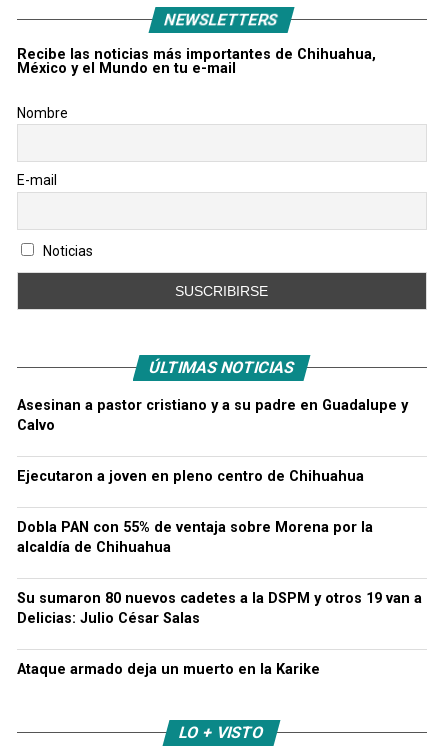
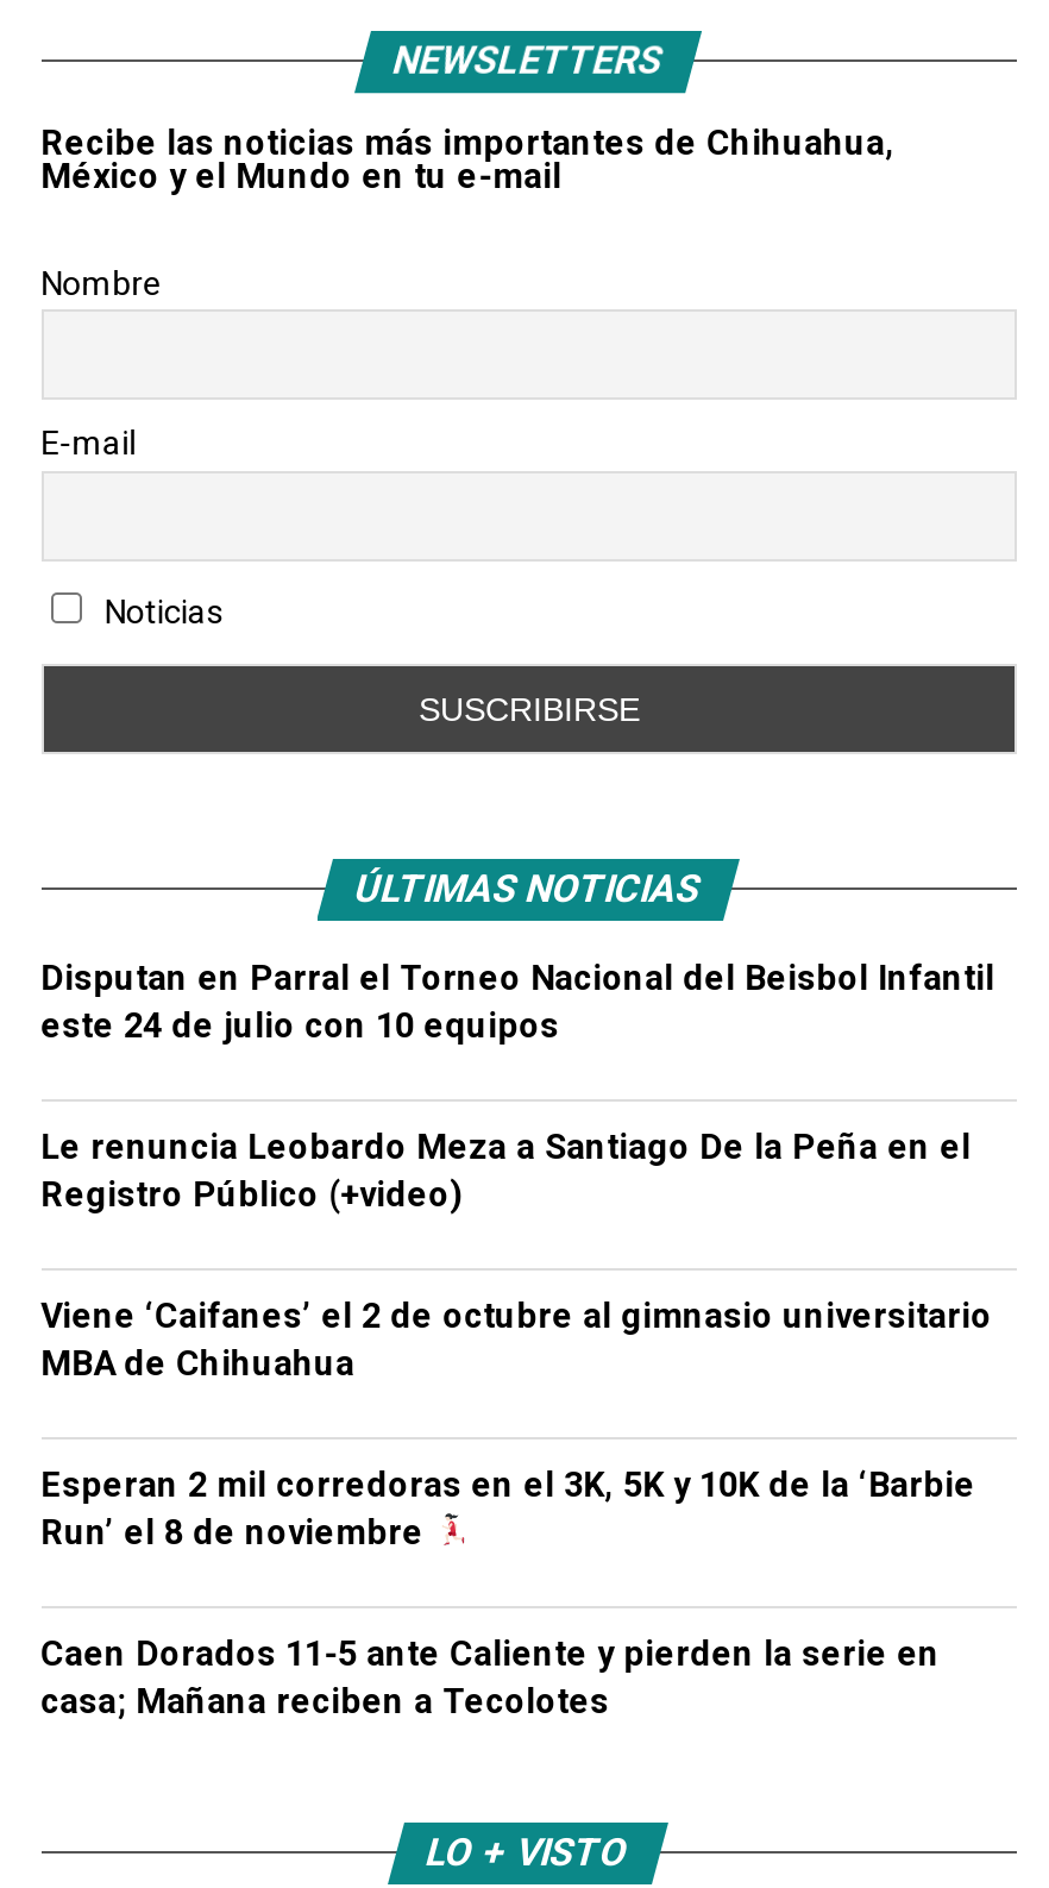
- Asesinan a pastor cristiano y a su padre en Guadalupe y
- Calvo
+ Disputan en Parral el Torneo Nacional del Beisbol Infantil
+ este 24 de julio con 10 equipos

- Ejecutaron a joven en pleno centro de Chihuahua
+ Le renuncia Leobardo Meza a Santiago De la Peña en el
+ Registro Público (+video)

- Dobla PAN con 55% de ventaja sobre Morena por la
- alcaldía de Chihuahua
+ Viene ‘Caifanes’ el 2 de octubre al gimnasio universitario
+ MBA de Chihuahua

- Su sumaron 80 nuevos cadetes a la DSPM y otros 19 van a
- Delicias: Julio César Salas
+ Esperan 2 mil corredoras en el 3K, 5K y 10K de la ‘Barbie
+ Run’ el 8 de noviembre

- Ataque armado deja un muerto en la Karike
+ Caen Dorados 11-5 ante Caliente y pierden la serie en
+ casa; Mañana reciben a Tecolotes
